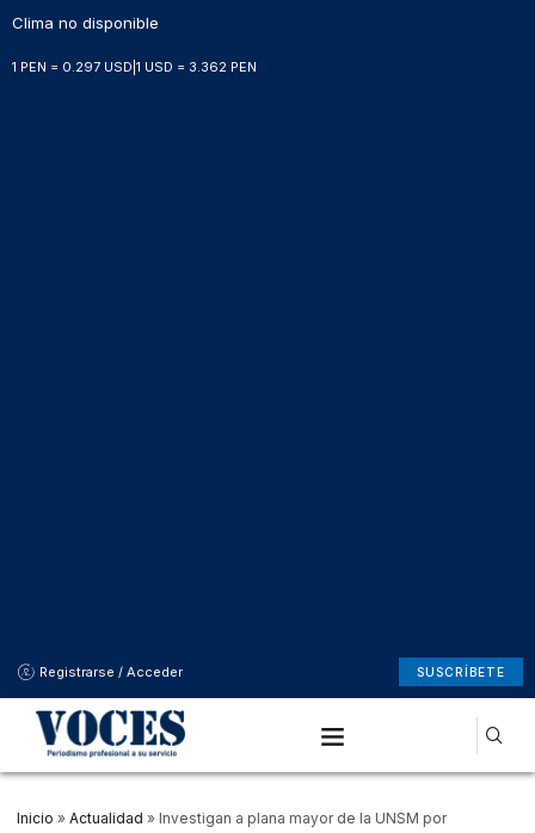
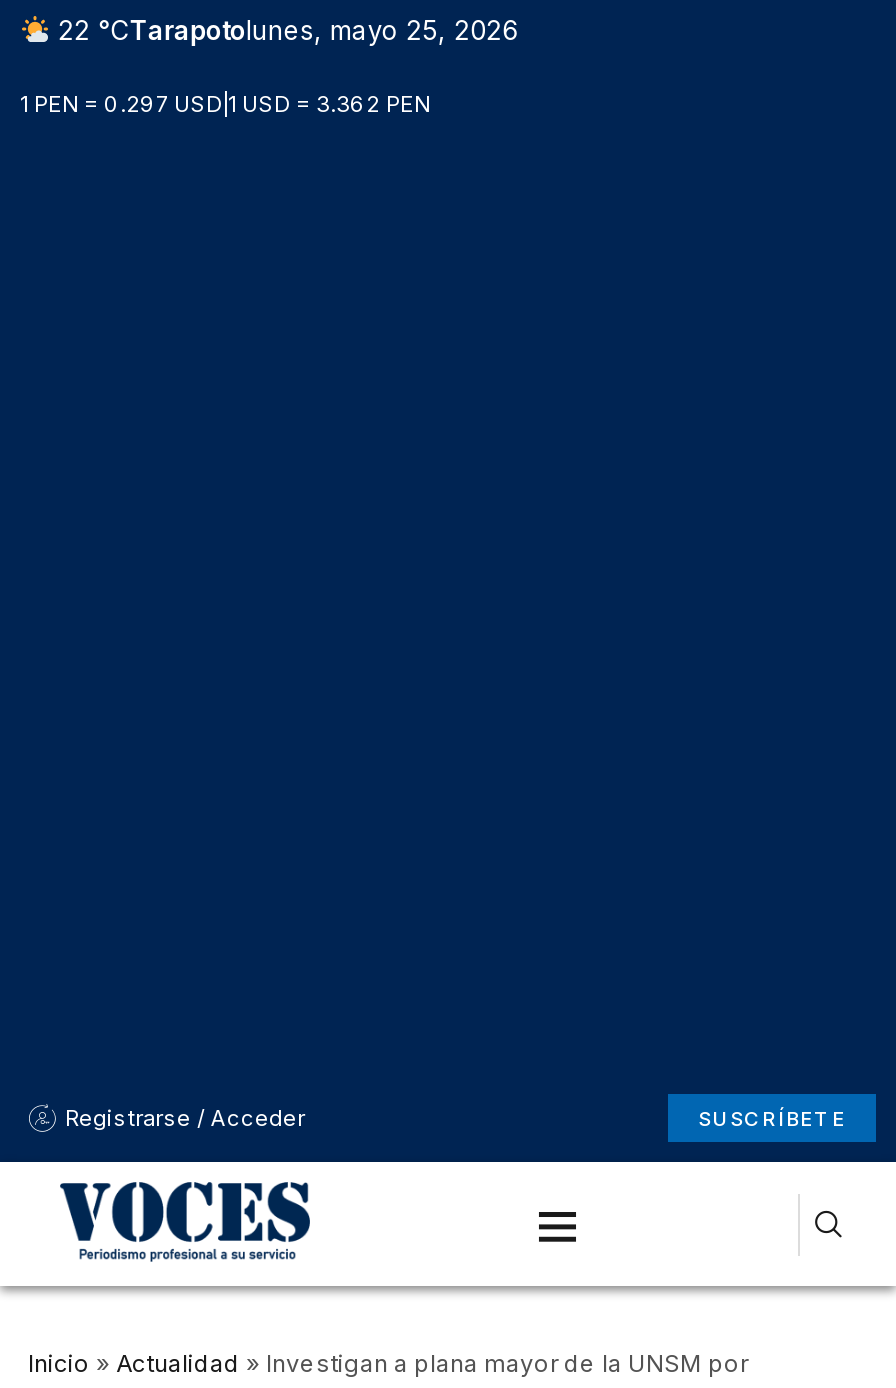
- Clima no disponible
+ 22 °CTarapotolunes, mayo 25, 2026
